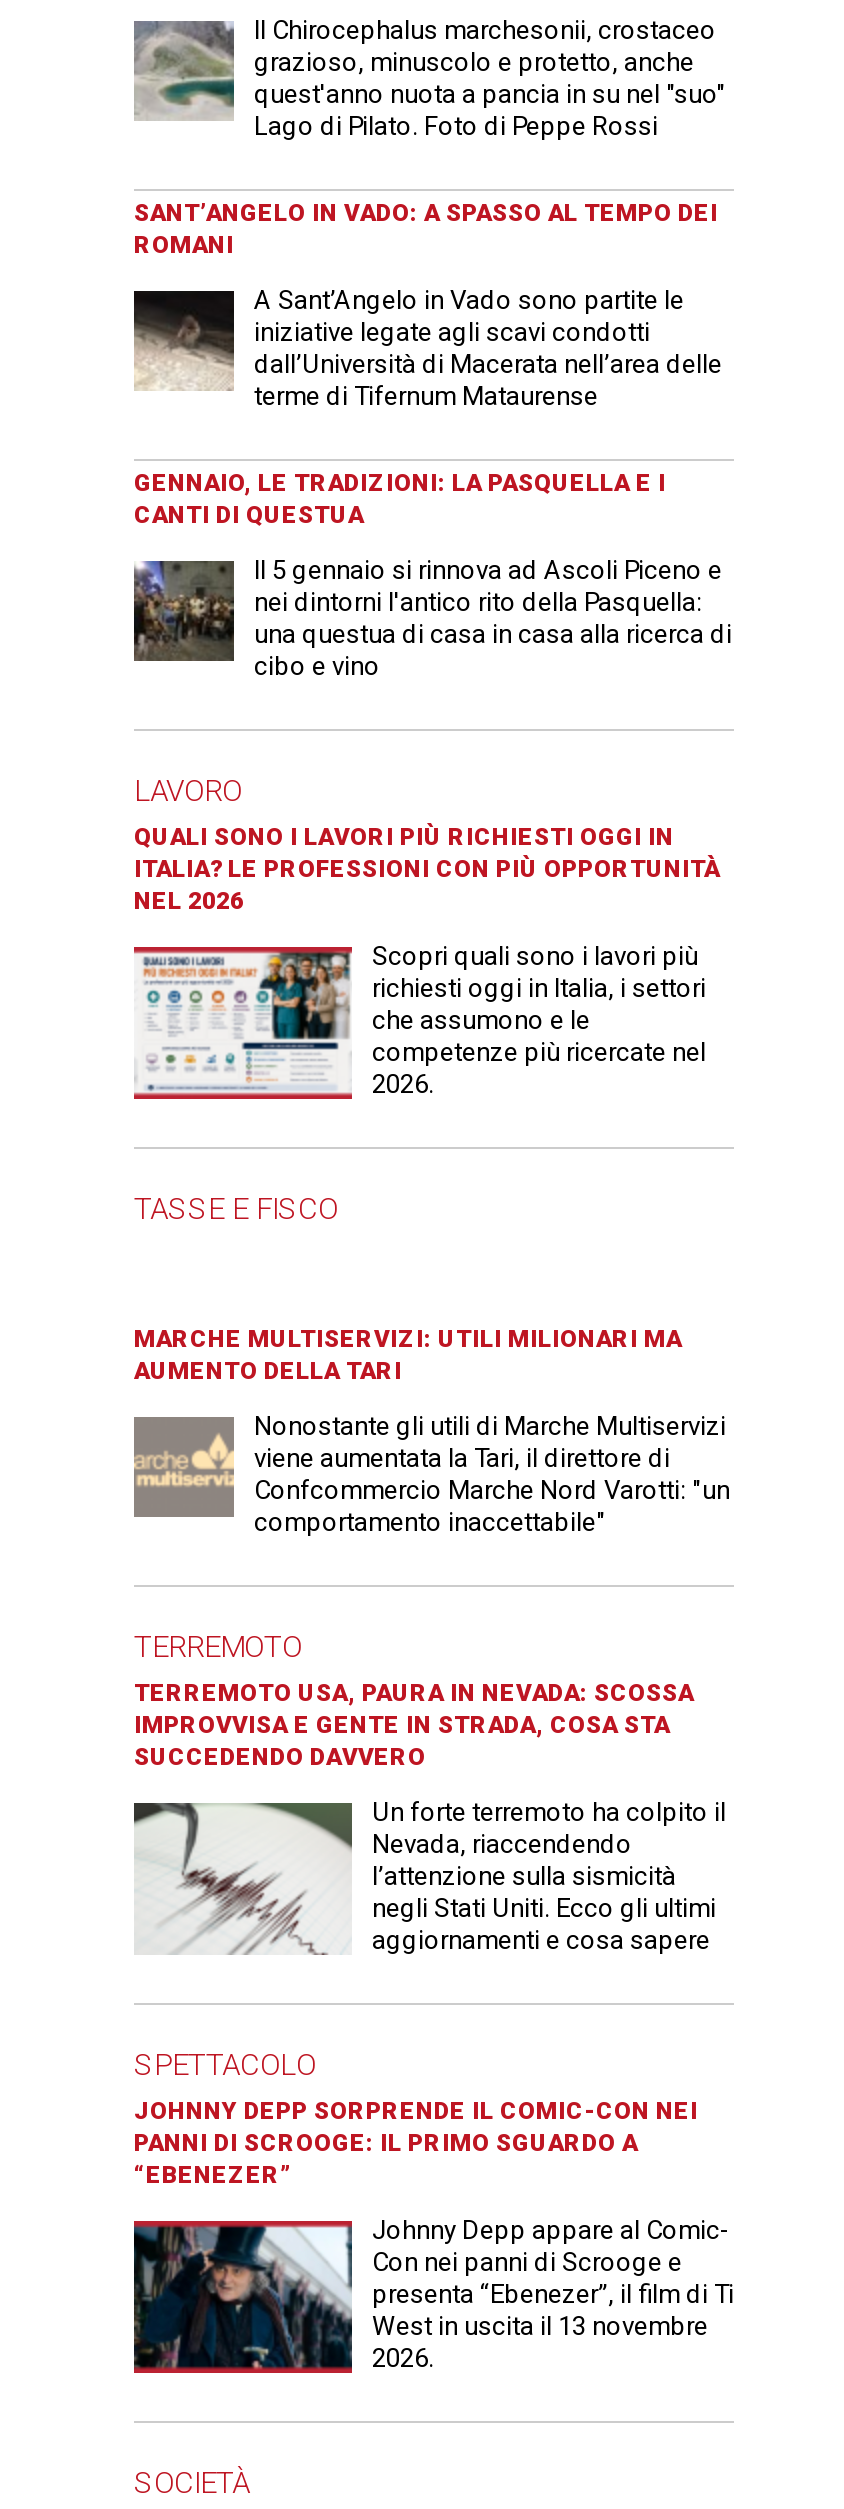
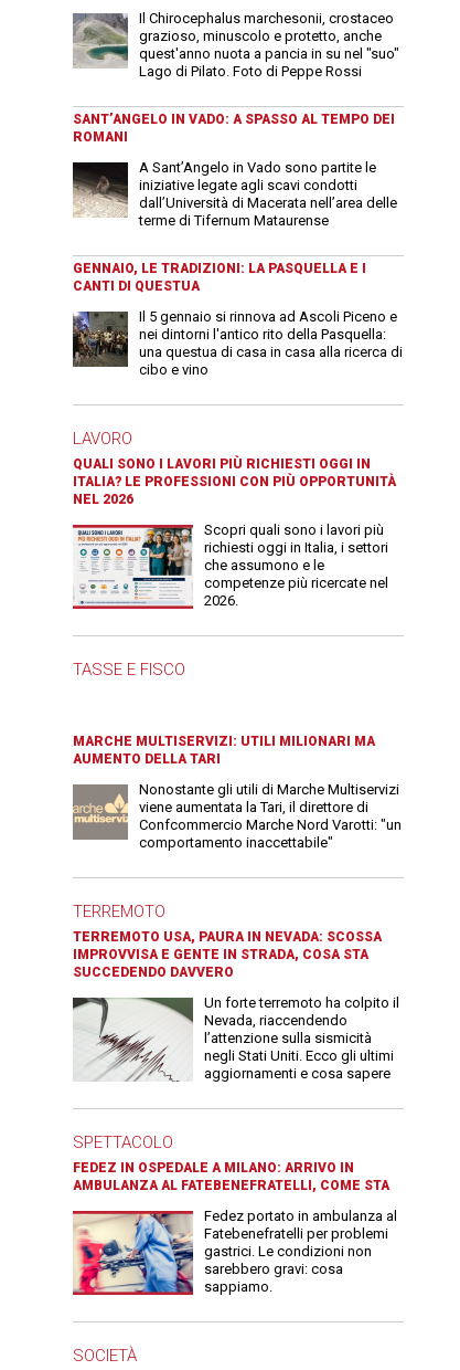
- JOHNNY DEPP SORPRENDE IL COMIC-CON NEI
- PANNI DI SCROOGE: IL PRIMO SGUARDO A
- “EBENEZER”
+ FEDEZ IN OSPEDALE A MILANO: ARRIVO IN
+ AMBULANZA AL FATEBENEFRATELLI, COME STA

- [image]
- Johnny Depp appare al Comic-
- Con nei panni di Scrooge e
- presenta “Ebenezer”, il film di Ti
- West in uscita il 13 novembre
- 2026.
+ [image]
+ Fedez portato in ambulanza al
+ Fatebenefratelli per problemi
+ gastrici. Le condizioni non
+ sarebbero gravi: cosa
+ sappiamo.
